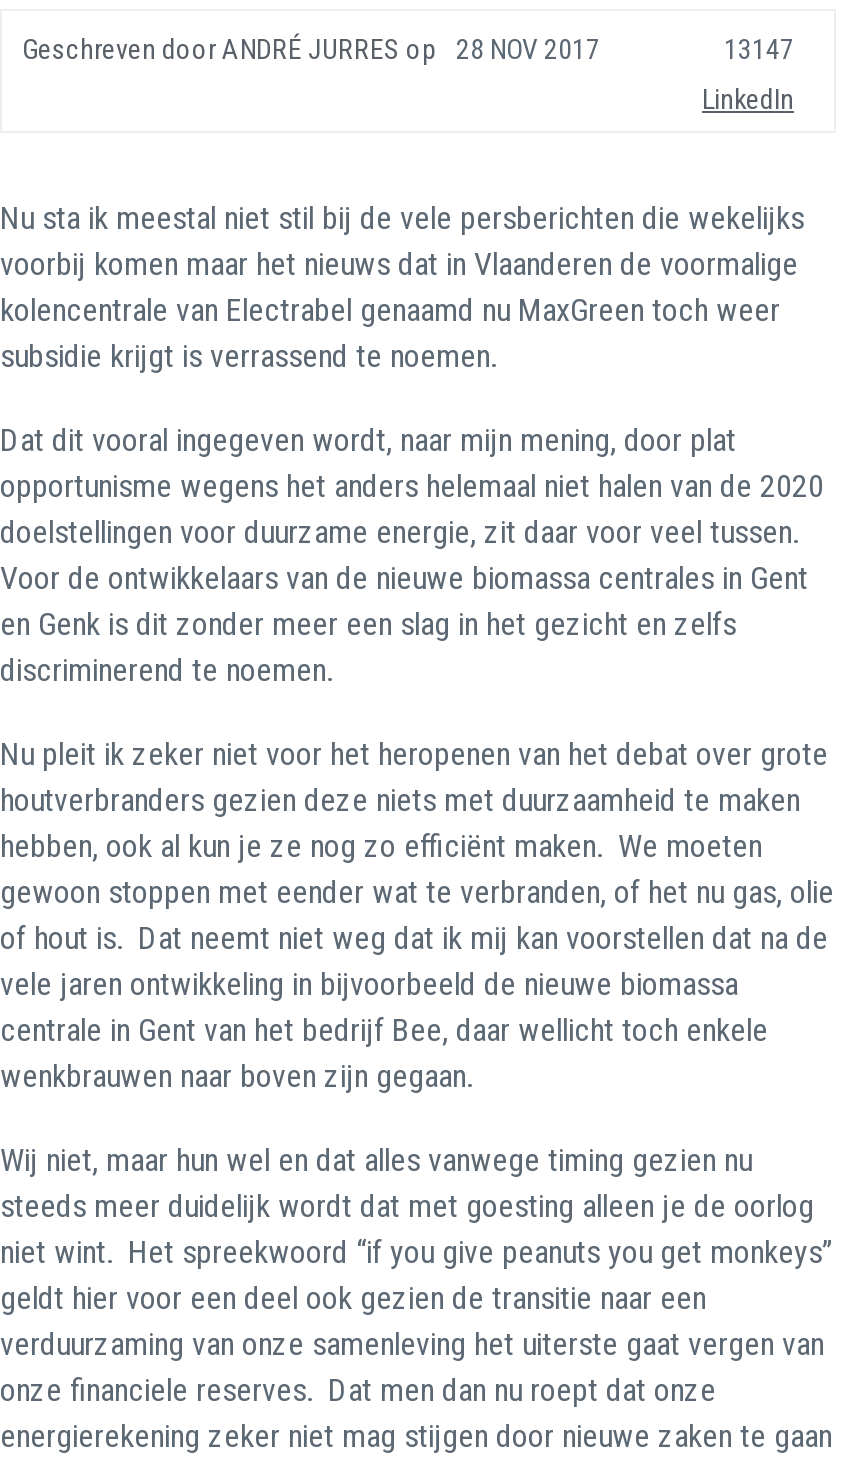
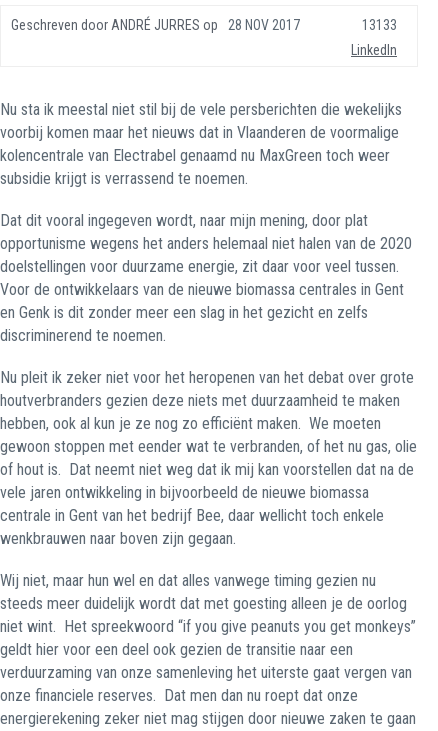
- 13147
+ 13133
